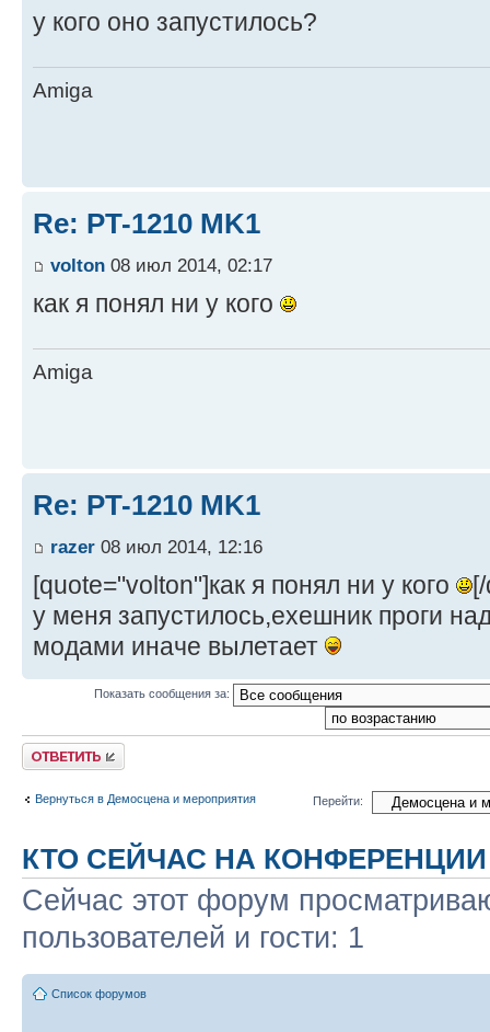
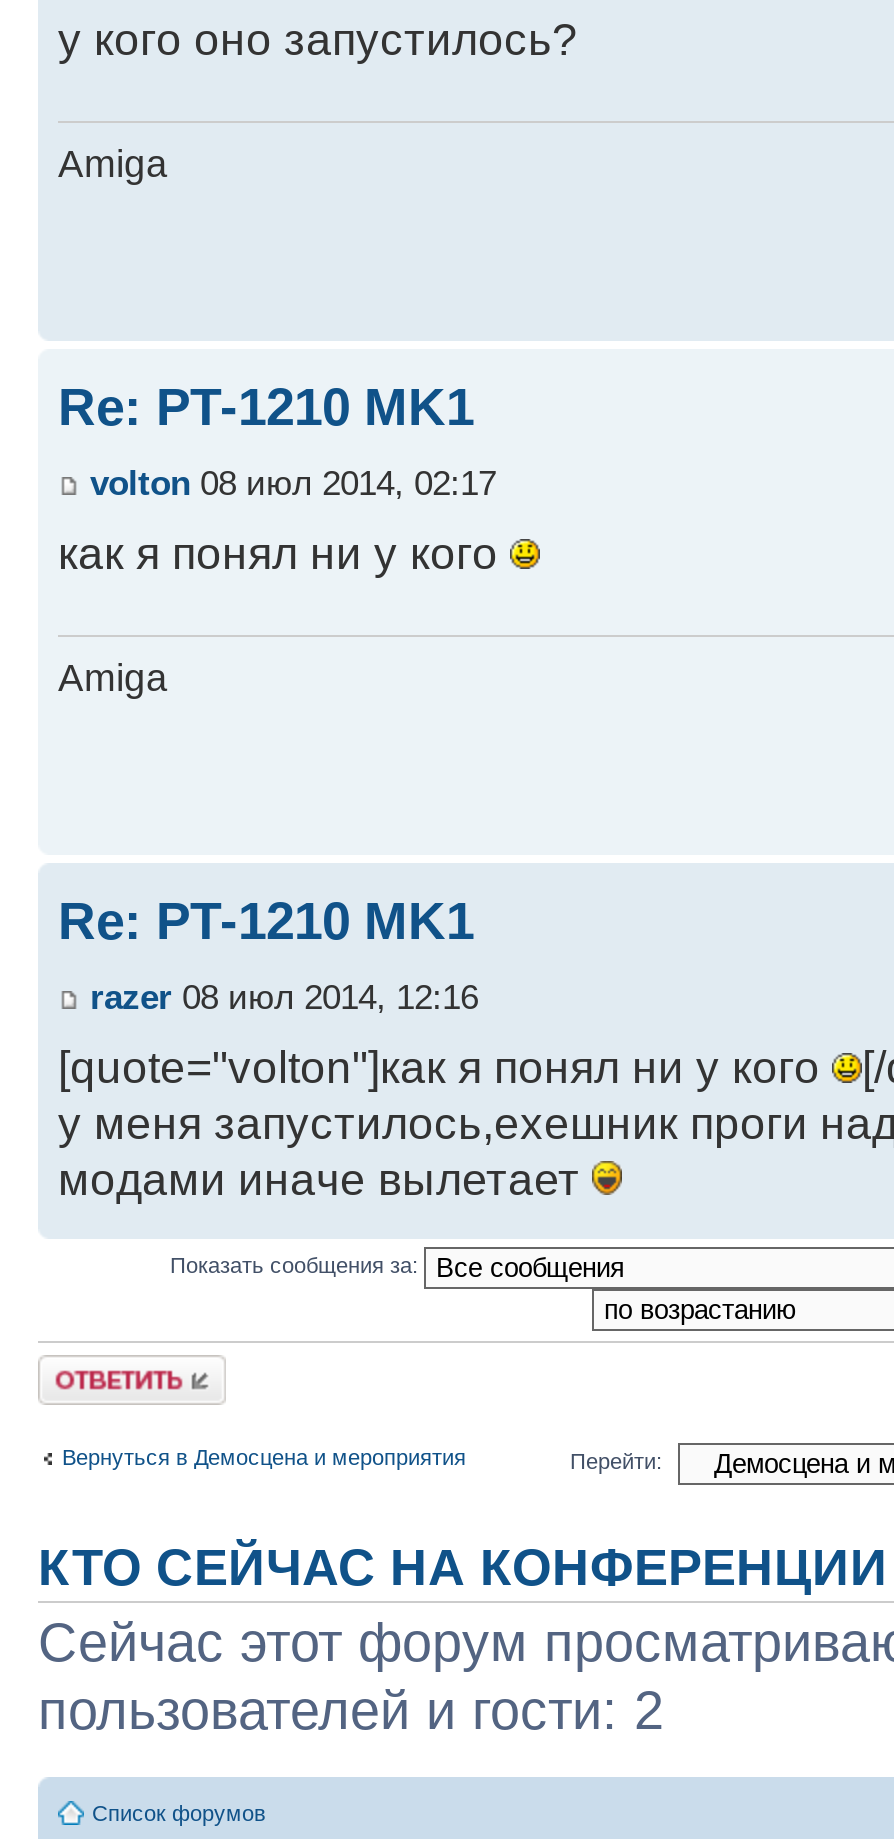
- пользователей и гости: 1
+ пользователей и гости: 2
